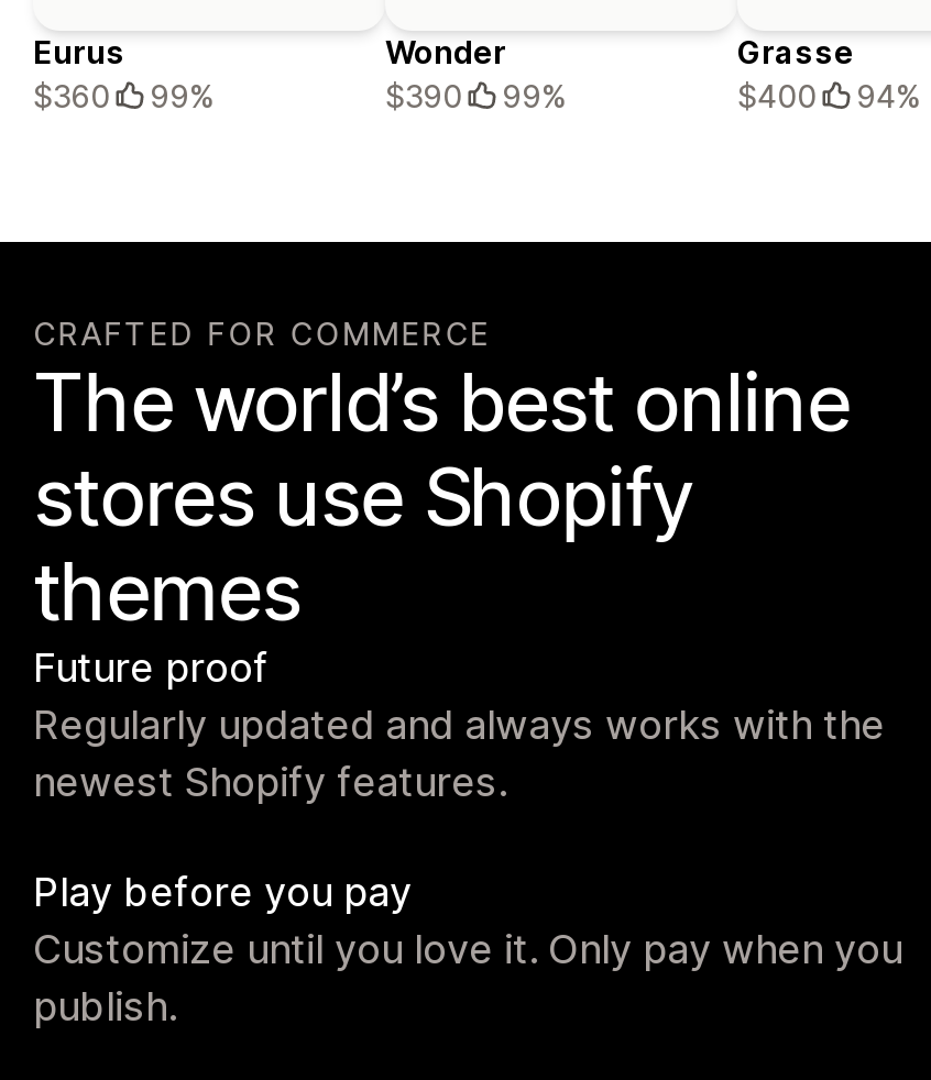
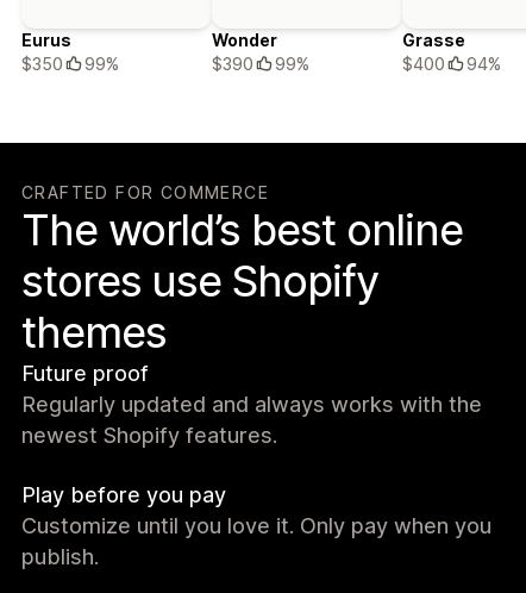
- $360 99%
+ $350 99%
